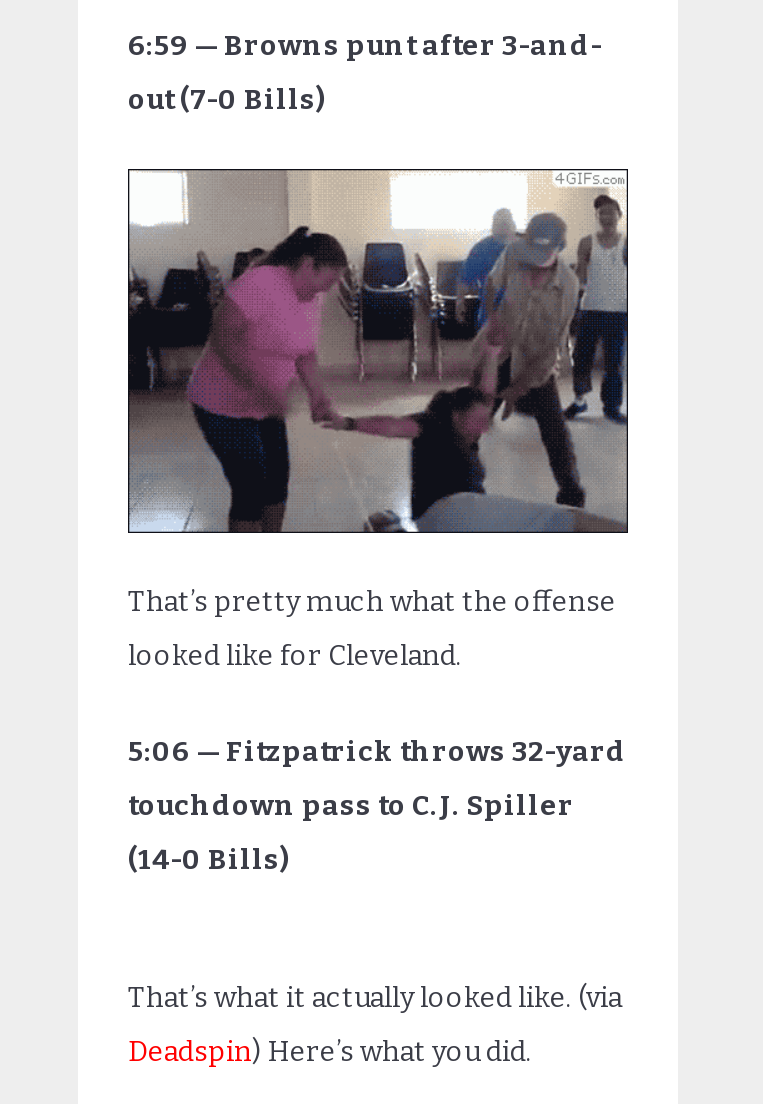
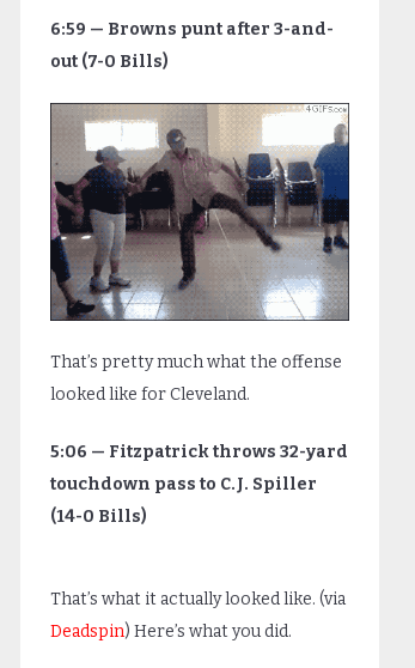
- [image]
+ [image]
